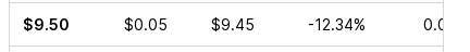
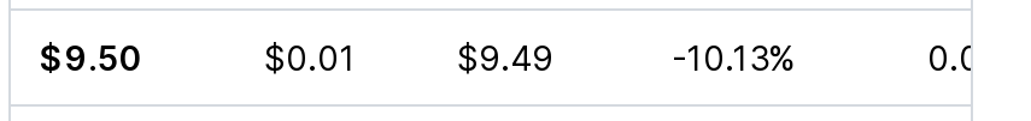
- $0.05
+ $0.01

- $9.45
+ $9.49

- -12.34%
+ -10.13%
